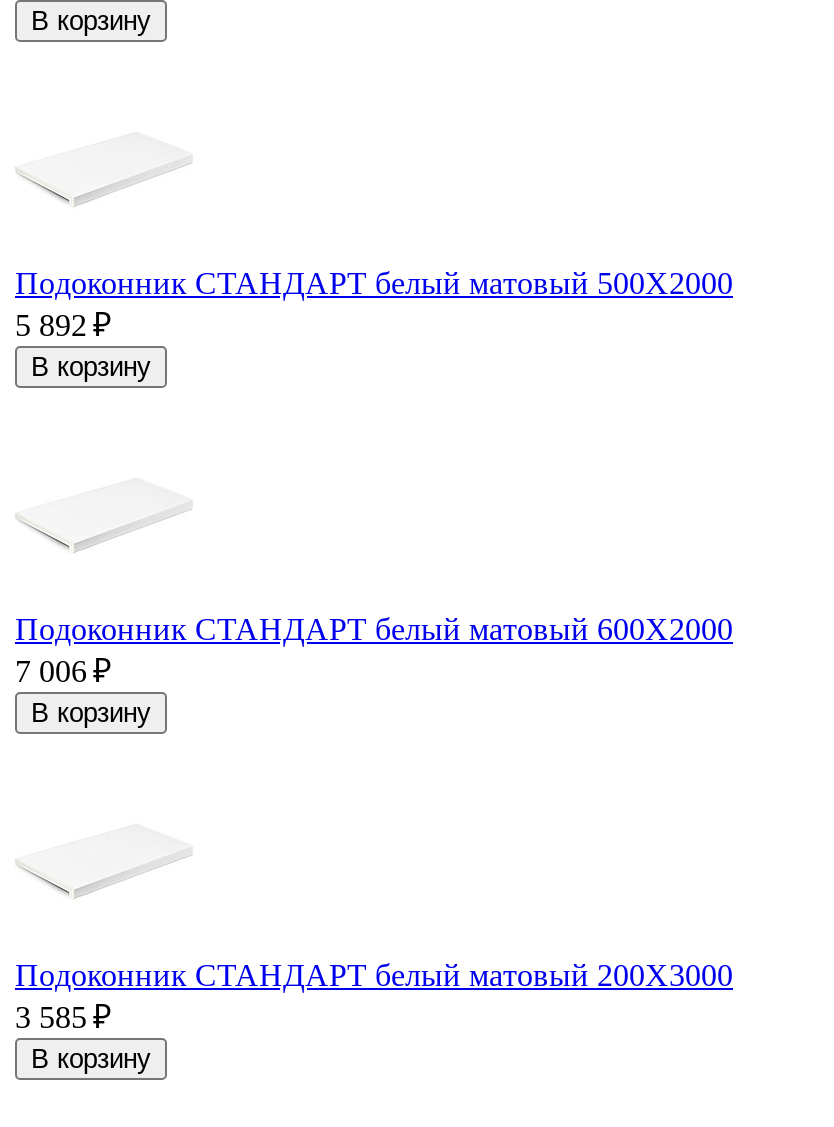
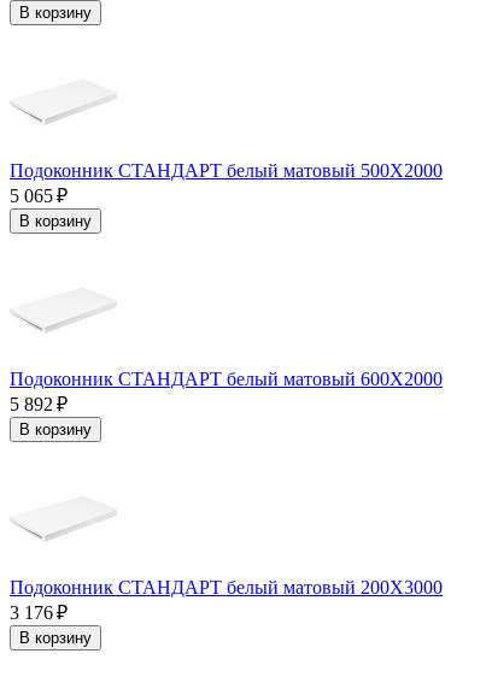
- 5 892 ₽
+ 5 065 ₽

- 7 006 ₽
+ 5 892 ₽

- 3 585 ₽
+ 3 176 ₽
